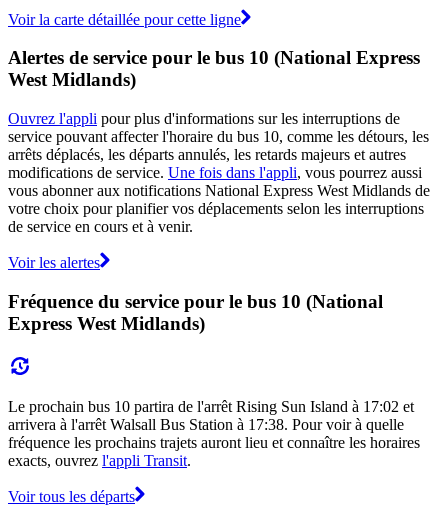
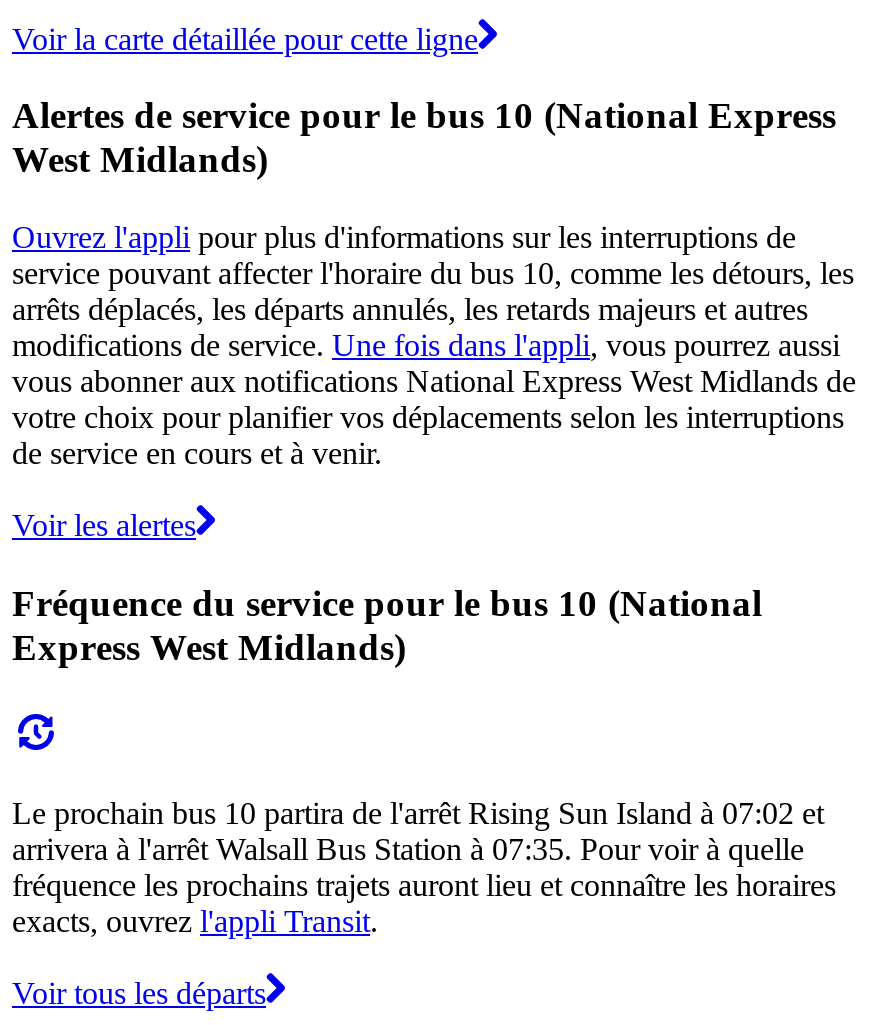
- Le prochain bus 10 partira de l'arrêt Rising Sun Island à 17:02 et
+ Le prochain bus 10 partira de l'arrêt Rising Sun Island à 07:02 et

- arrivera à l'arrêt Walsall Bus Station à 17:38. Pour voir à quelle
+ arrivera à l'arrêt Walsall Bus Station à 07:35. Pour voir à quelle
